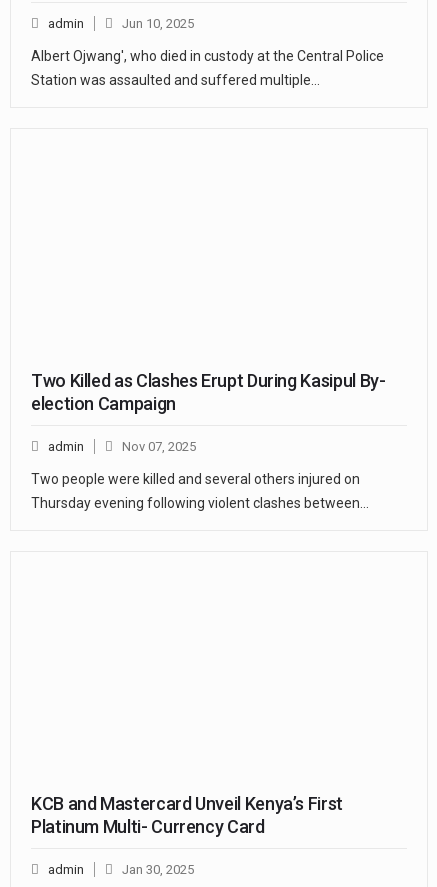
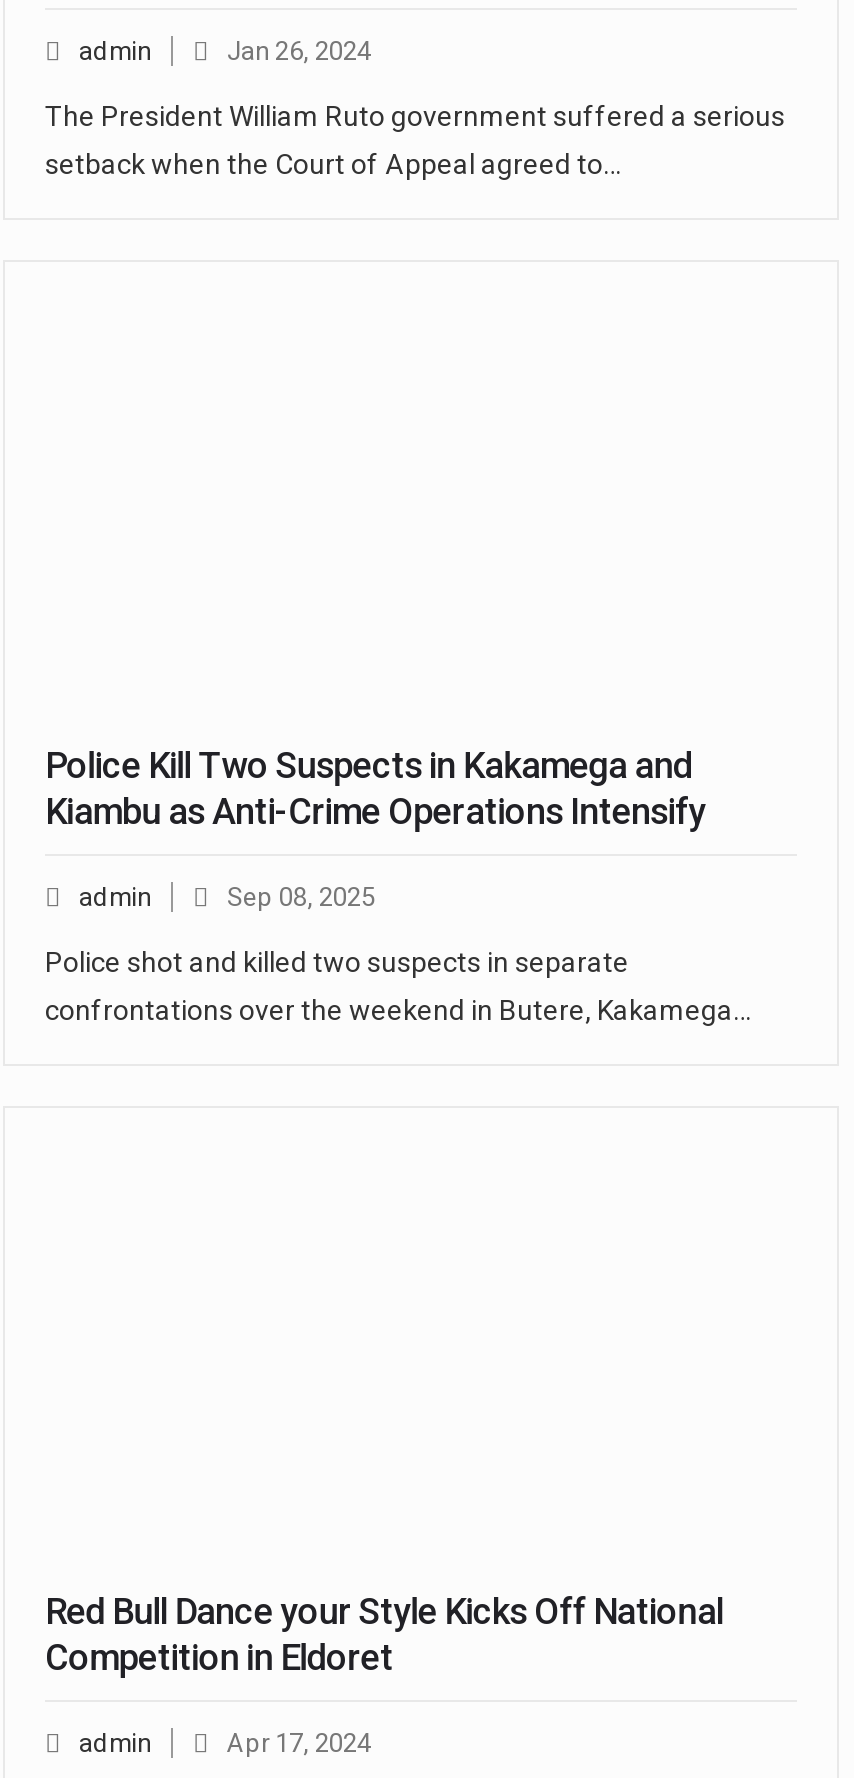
- Jun 10, 2025
+ Jan 26, 2024

- Albert Ojwang', who died in custody at the Central Police
+ The President William Ruto government suffered a serious

- Station was assaulted and suffered multiple…
+ setback when the Court of Appeal agreed to…

- Two Killed as Clashes Erupt During Kasipul By-
- election Campaign
+ Police Kill Two Suspects in Kakamega and
+ Kiambu as Anti-Crime Operations Intensify

- Nov 07, 2025
+ Sep 08, 2025

- Two people were killed and several others injured on
+ Police shot and killed two suspects in separate

- Thursday evening following violent clashes between…
+ confrontations over the weekend in Butere, Kakamega…

- KCB and Mastercard Unveil Kenya’s First
- Platinum Multi- Currency Card
+ Red Bull Dance your Style Kicks Off National
+ Competition in Eldoret

- Jan 30, 2025
+ Apr 17, 2024
